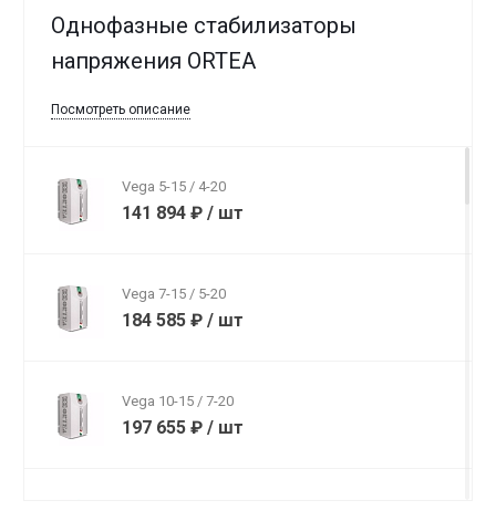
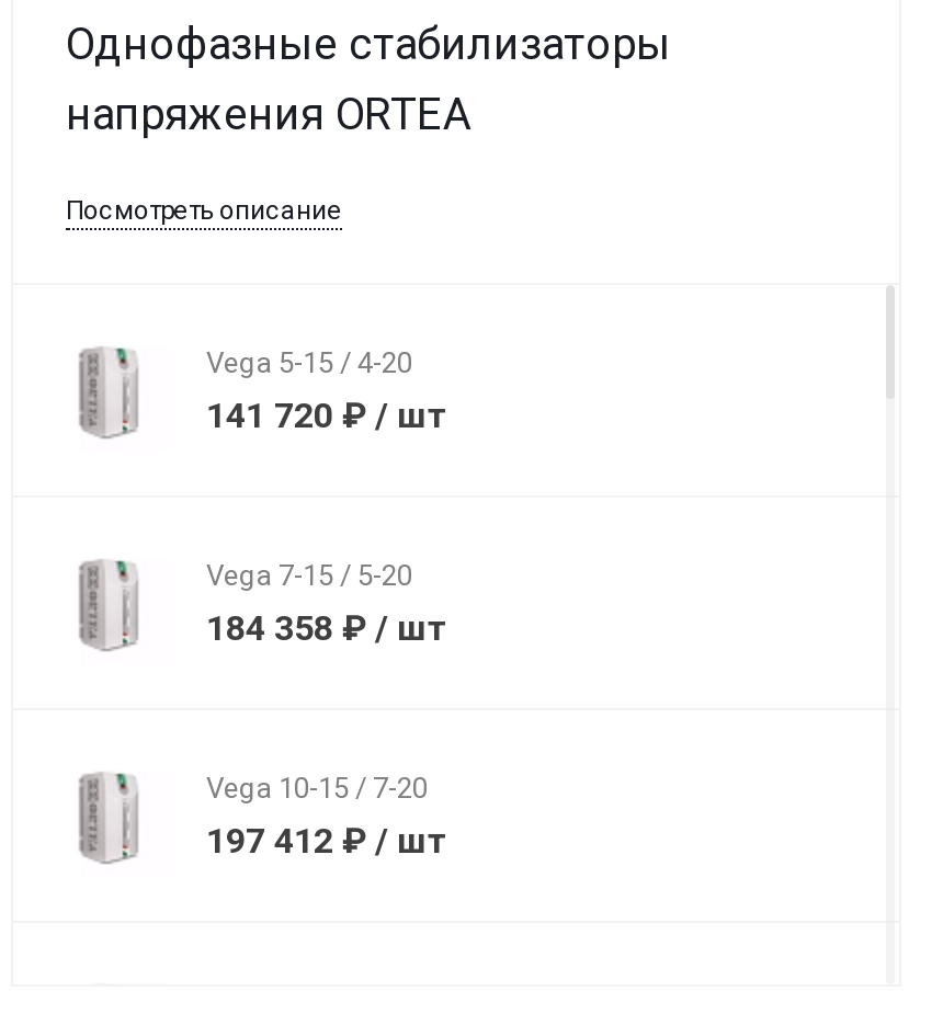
- 141 894 ₽ / шт
+ 141 720 ₽ / шт

- 184 585 ₽ / шт
+ 184 358 ₽ / шт

- 197 655 ₽ / шт
+ 197 412 ₽ / шт
